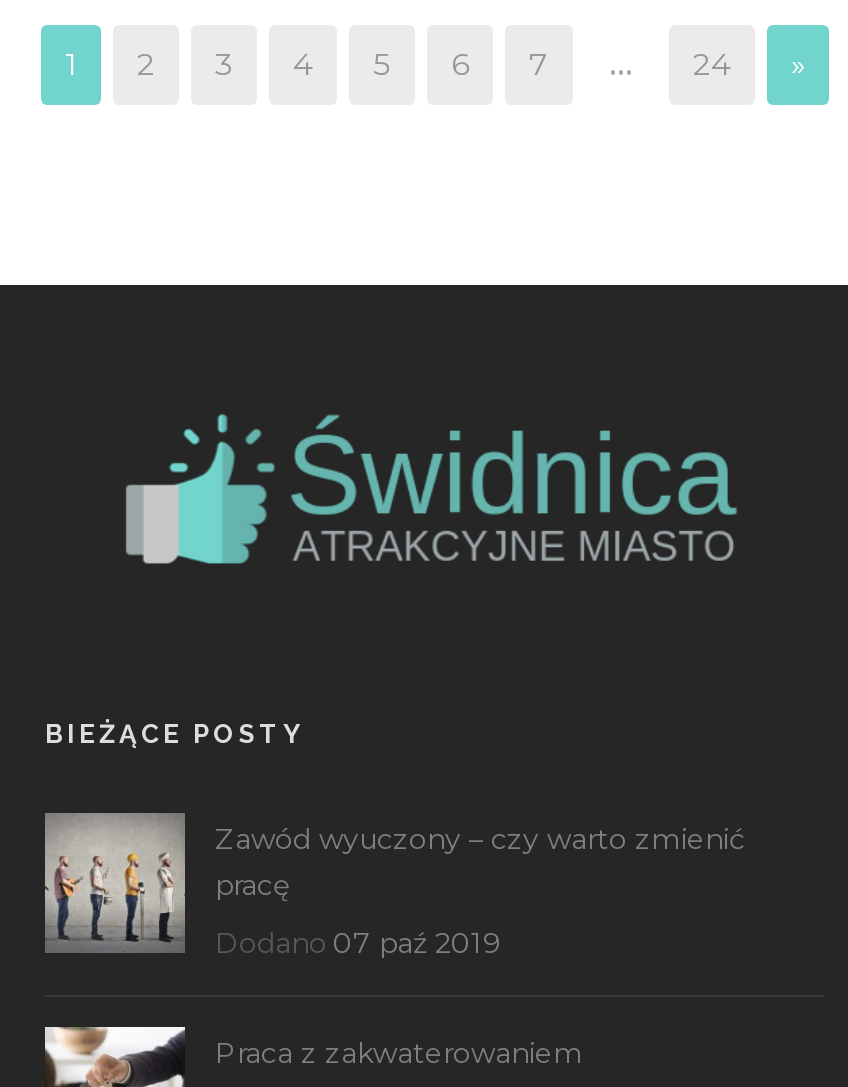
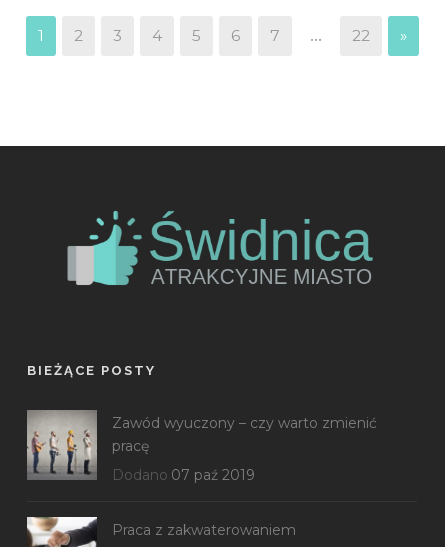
- 24
+ 22
